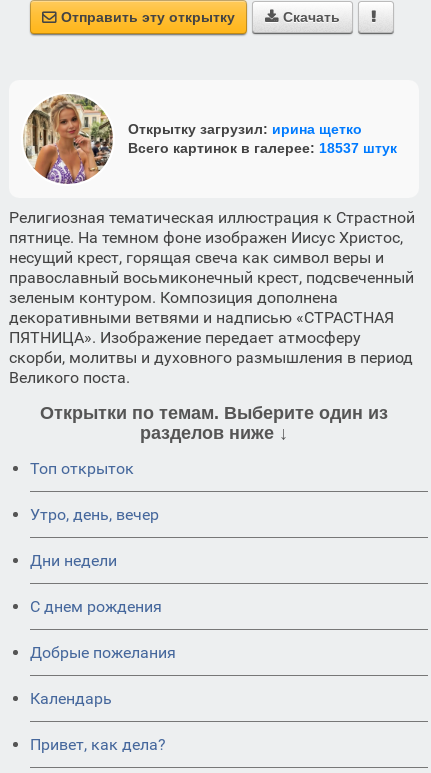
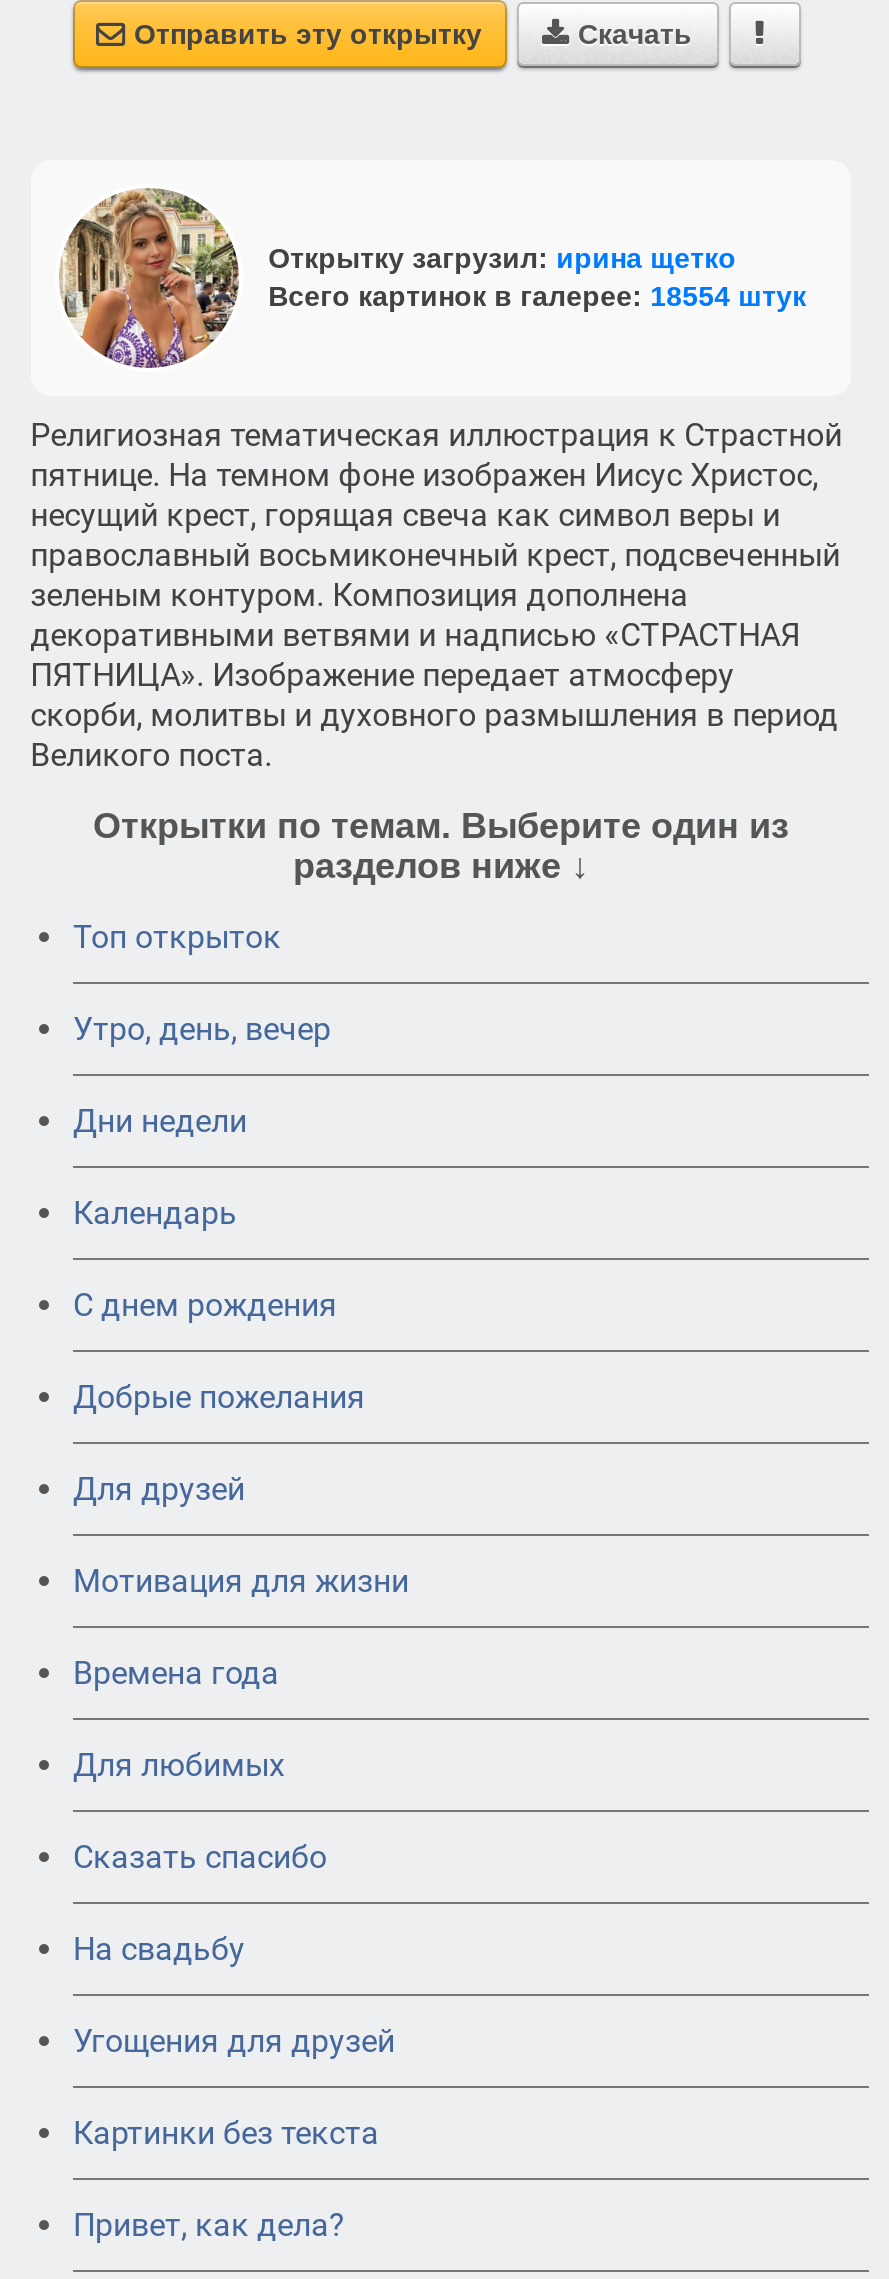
- Всего картинок в галерее: 18537 штук
+ Всего картинок в галерее: 18554 штук

+ Для друзей
+ Мотивация для жизни
+ Времена года
+ Для любимых
+ Сказать спасибо
+ На свадьбу
+ Угощения для друзей
+ Картинки без текста

moved up: Календарь
